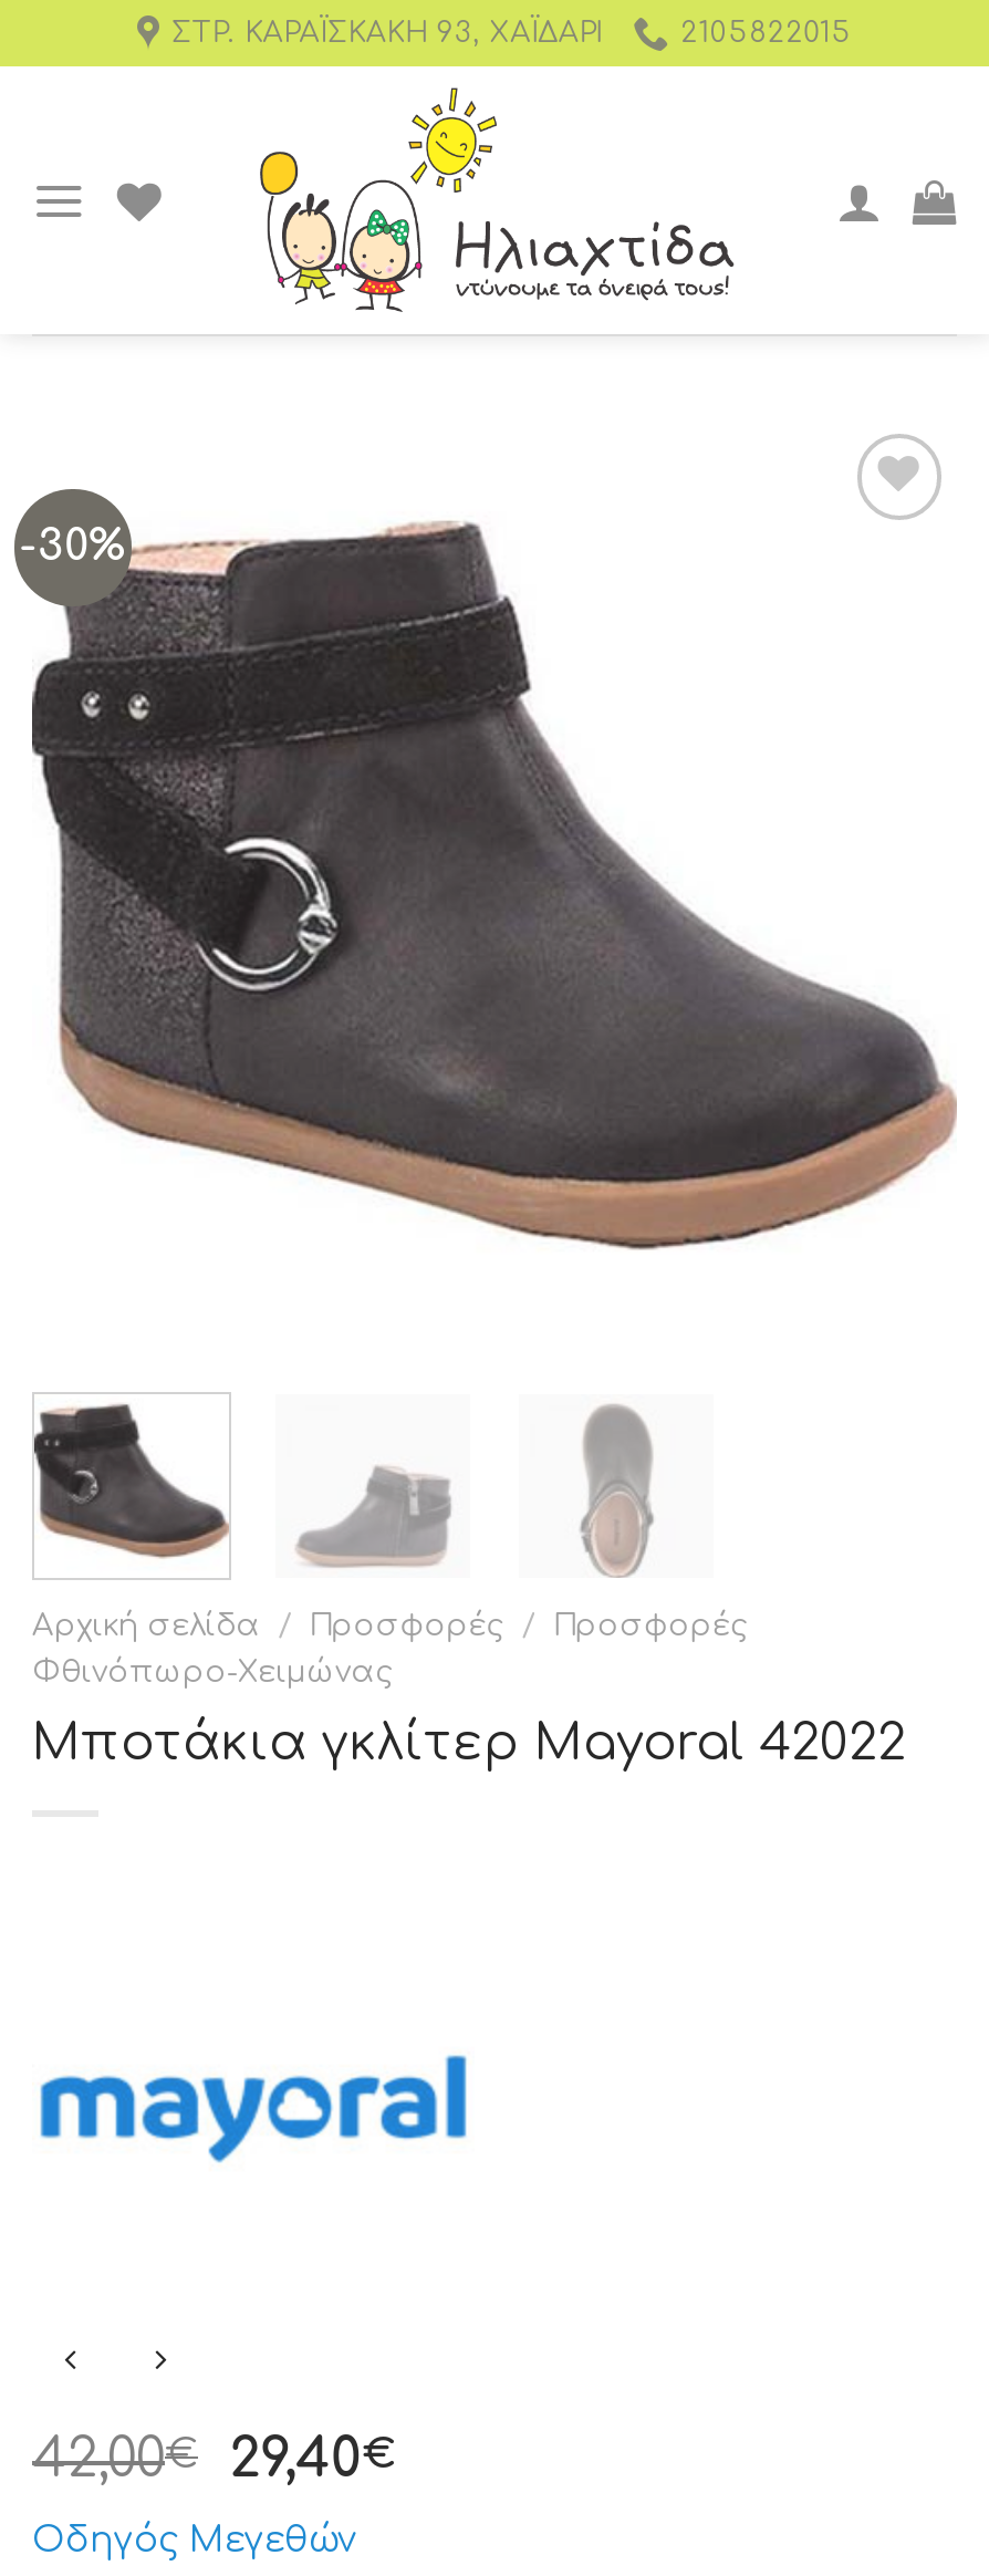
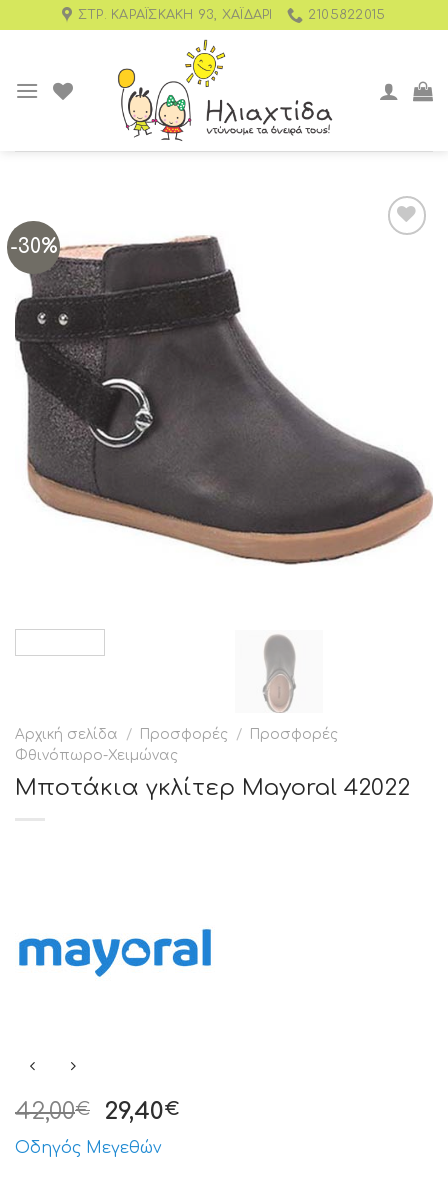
- [image]

- [image]
